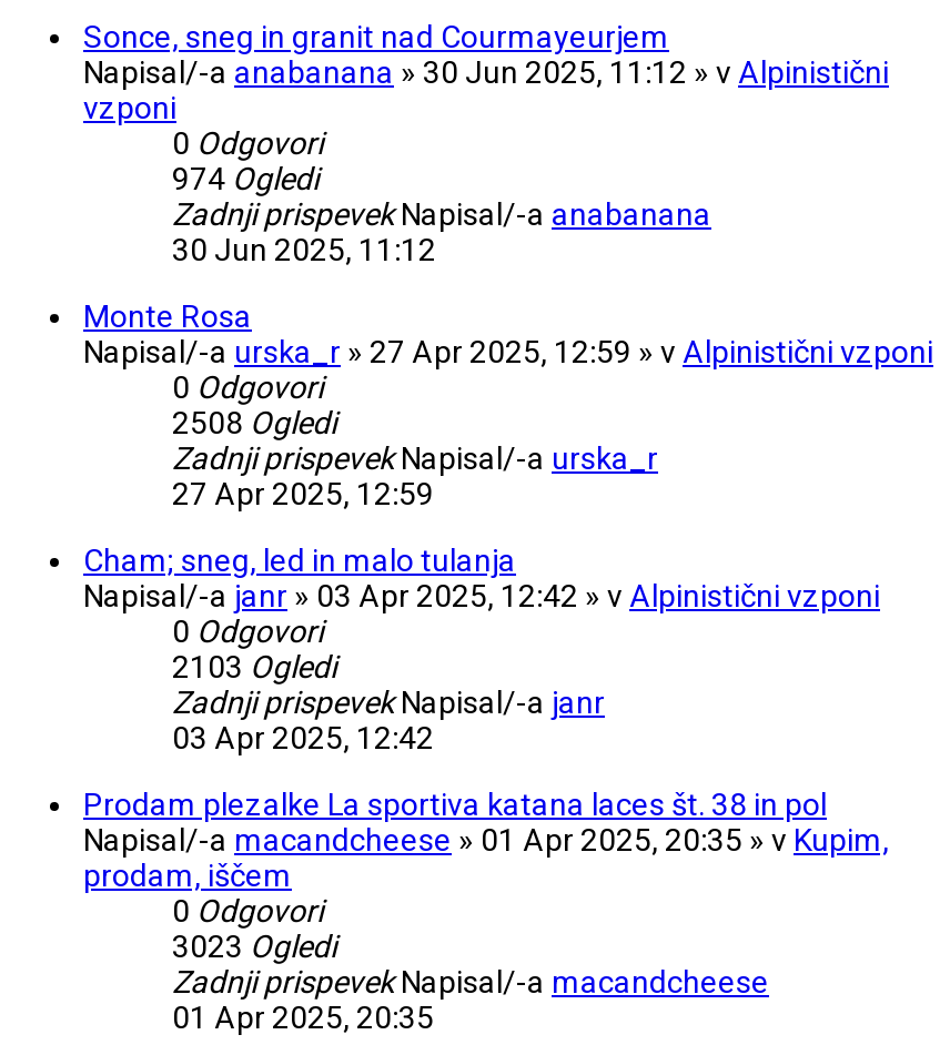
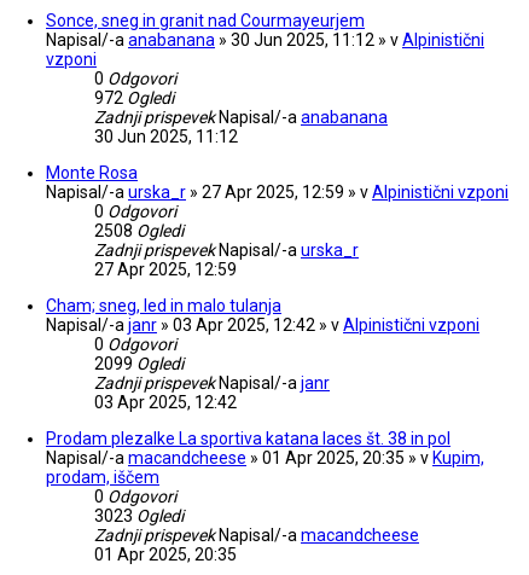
- 974 Ogledi
+ 972 Ogledi

- 2103Ogledi
+ 2099Ogledi
